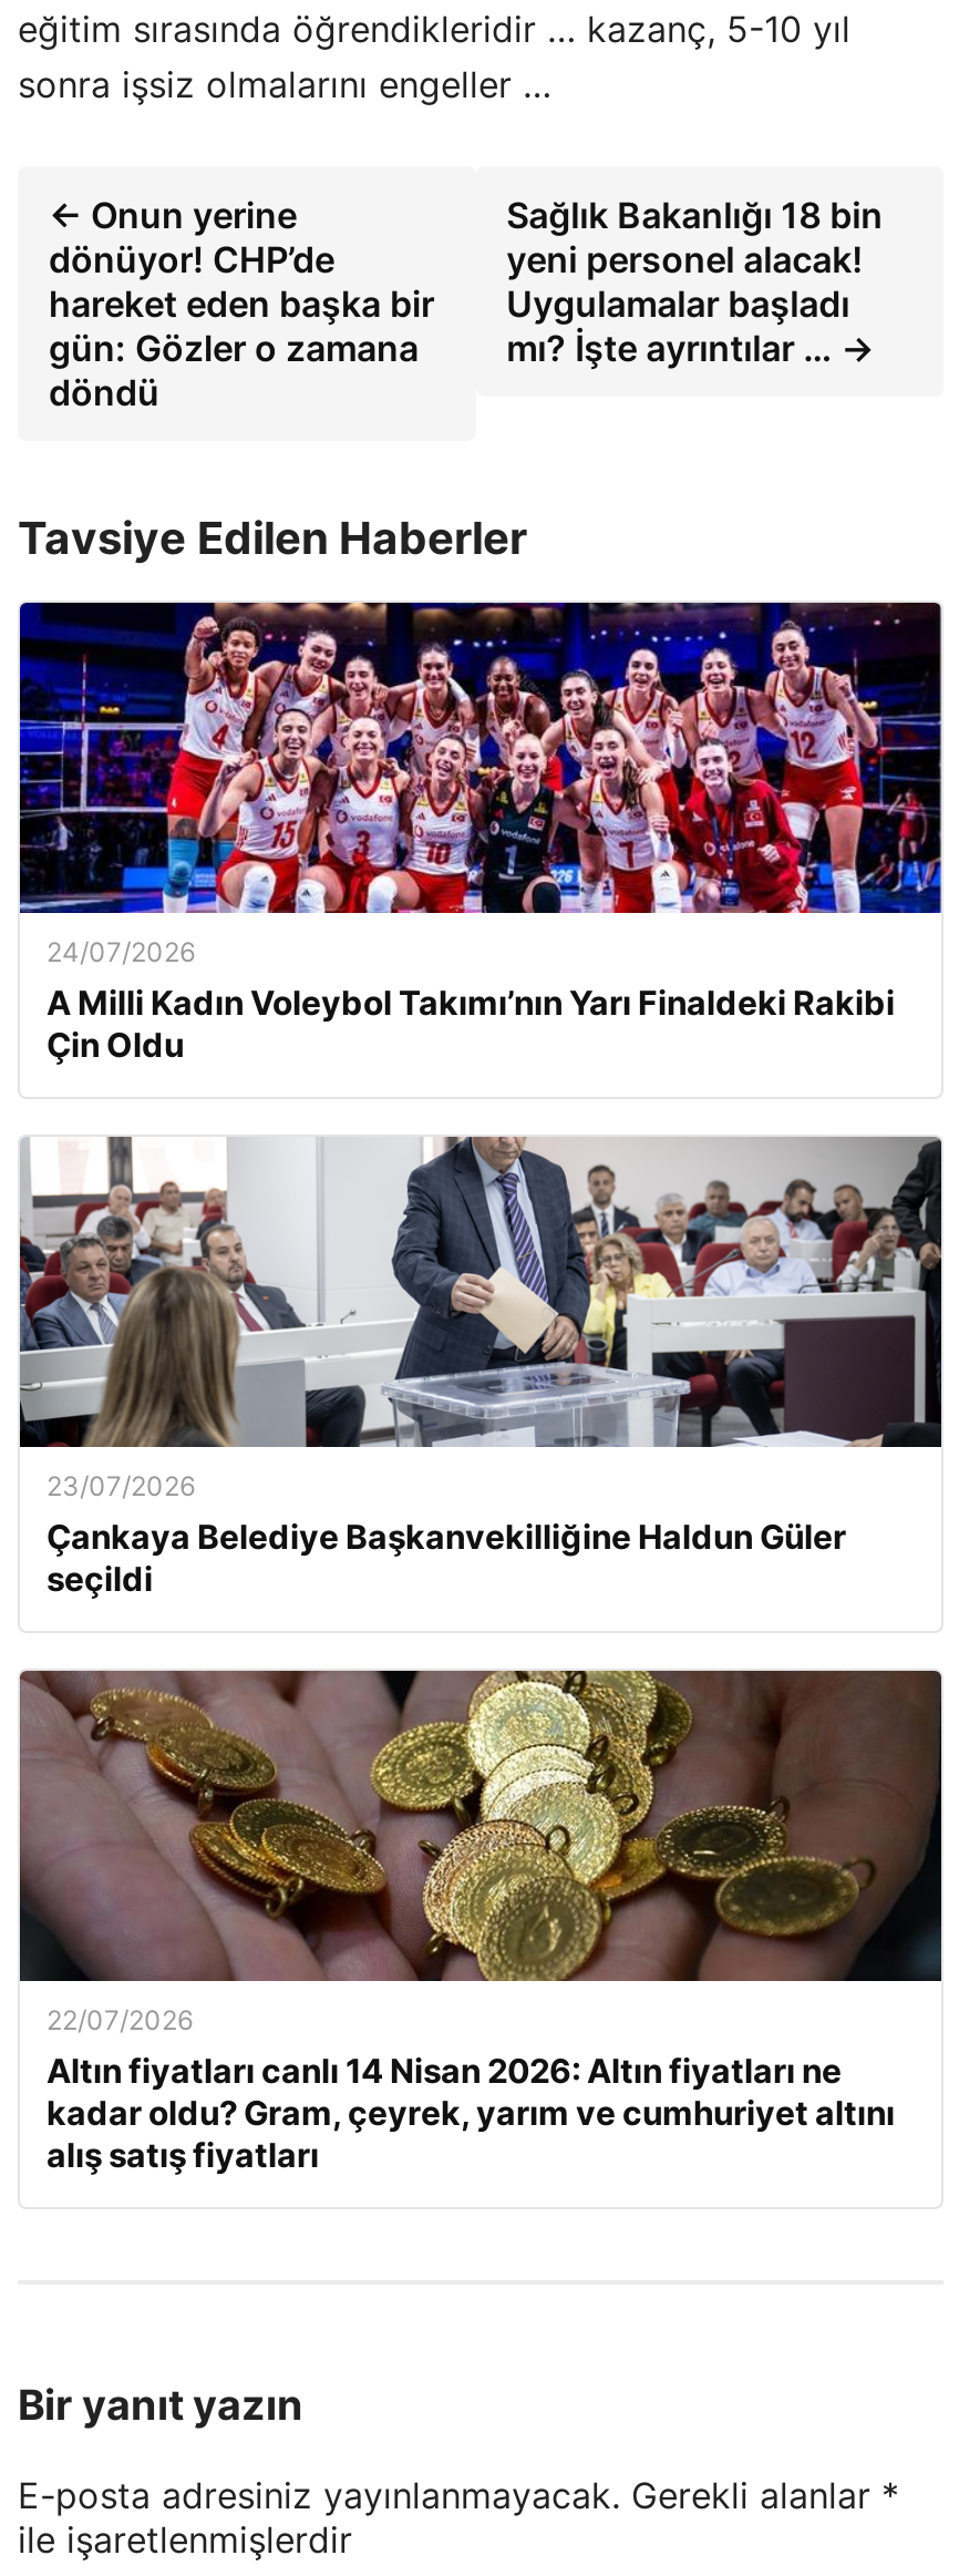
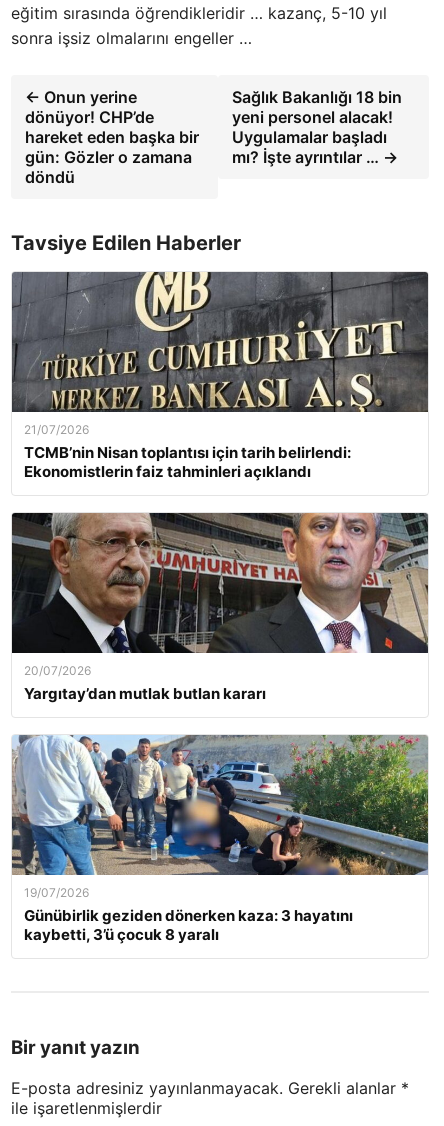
- [image]
- 24/07/2026
- A Milli Kadın Voleybol Takımı’nın Yarı Finaldeki Rakibi
- Çin Oldu
+ [image]
+ 21/07/2026
+ TCMB’nin Nisan toplantısı için tarih belirlendi:
+ Ekonomistlerin faiz tahminleri açıklandı

- [image]
- 23/07/2026
- Çankaya Belediye Başkanvekilliğine Haldun Güler
- seçildi
+ [image]
+ 20/07/2026
+ Yargıtay’dan mutlak butlan kararı

- [image]
- 22/07/2026
- Altın fiyatları canlı 14 Nisan 2026: Altın fiyatları ne
- kadar oldu? Gram, çeyrek, yarım ve cumhuriyet altını
- alış satış fiyatları
+ [image]
+ 19/07/2026
+ Günübirlik geziden dönerken kaza: 3 hayatını
+ kaybetti, 3’ü çocuk 8 yaralı
